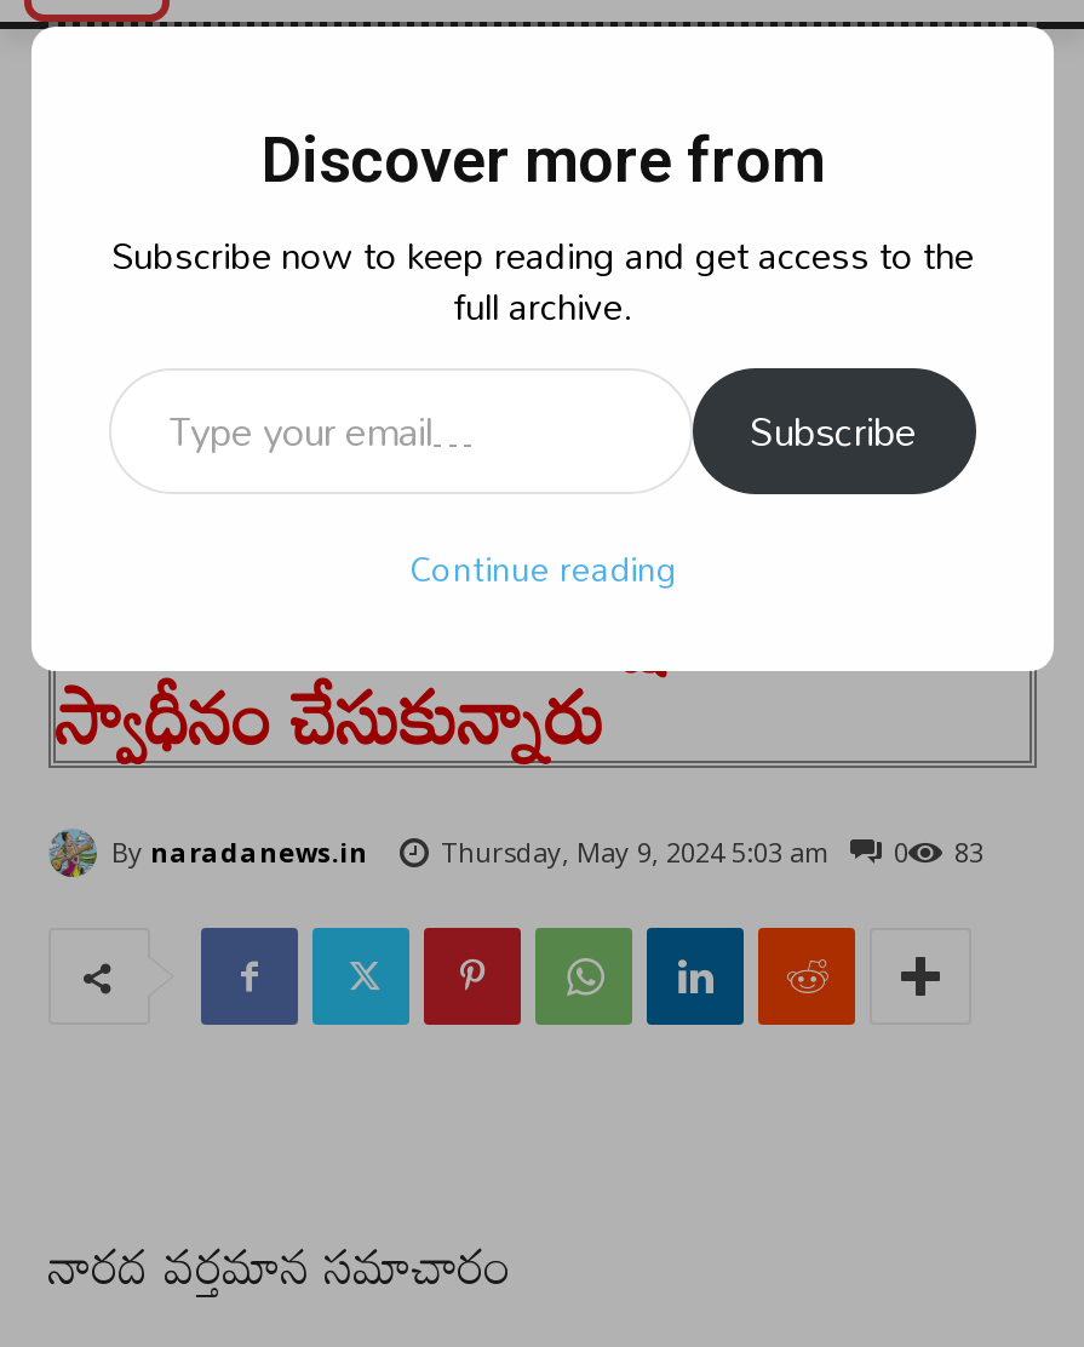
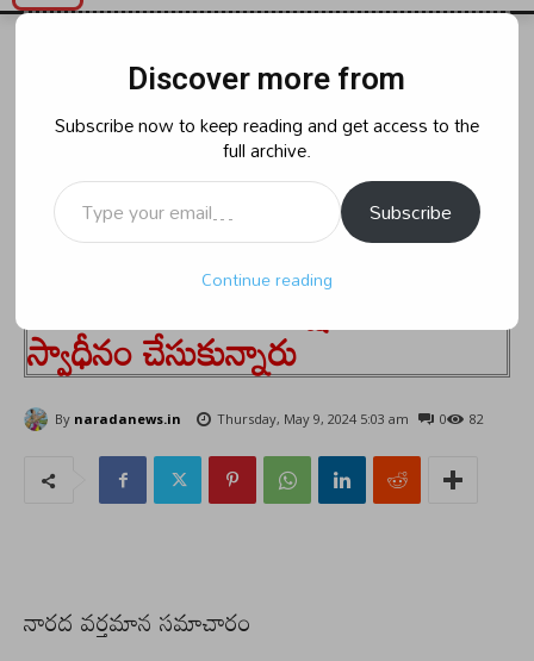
- By naradanews.in Thursday, May 9, 2024 5:03 am 0 83
+ By naradanews.in Thursday, May 9, 2024 5:03 am 0 82
